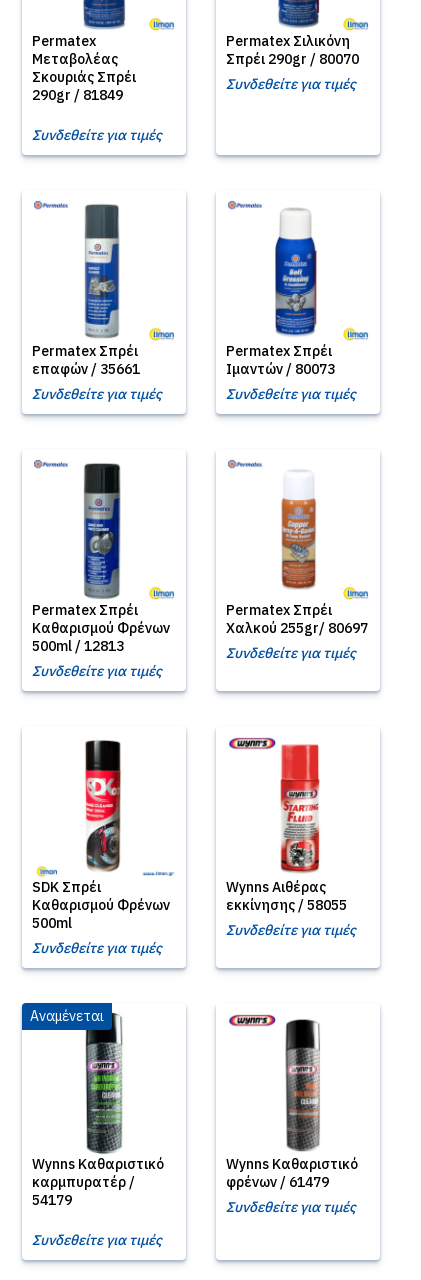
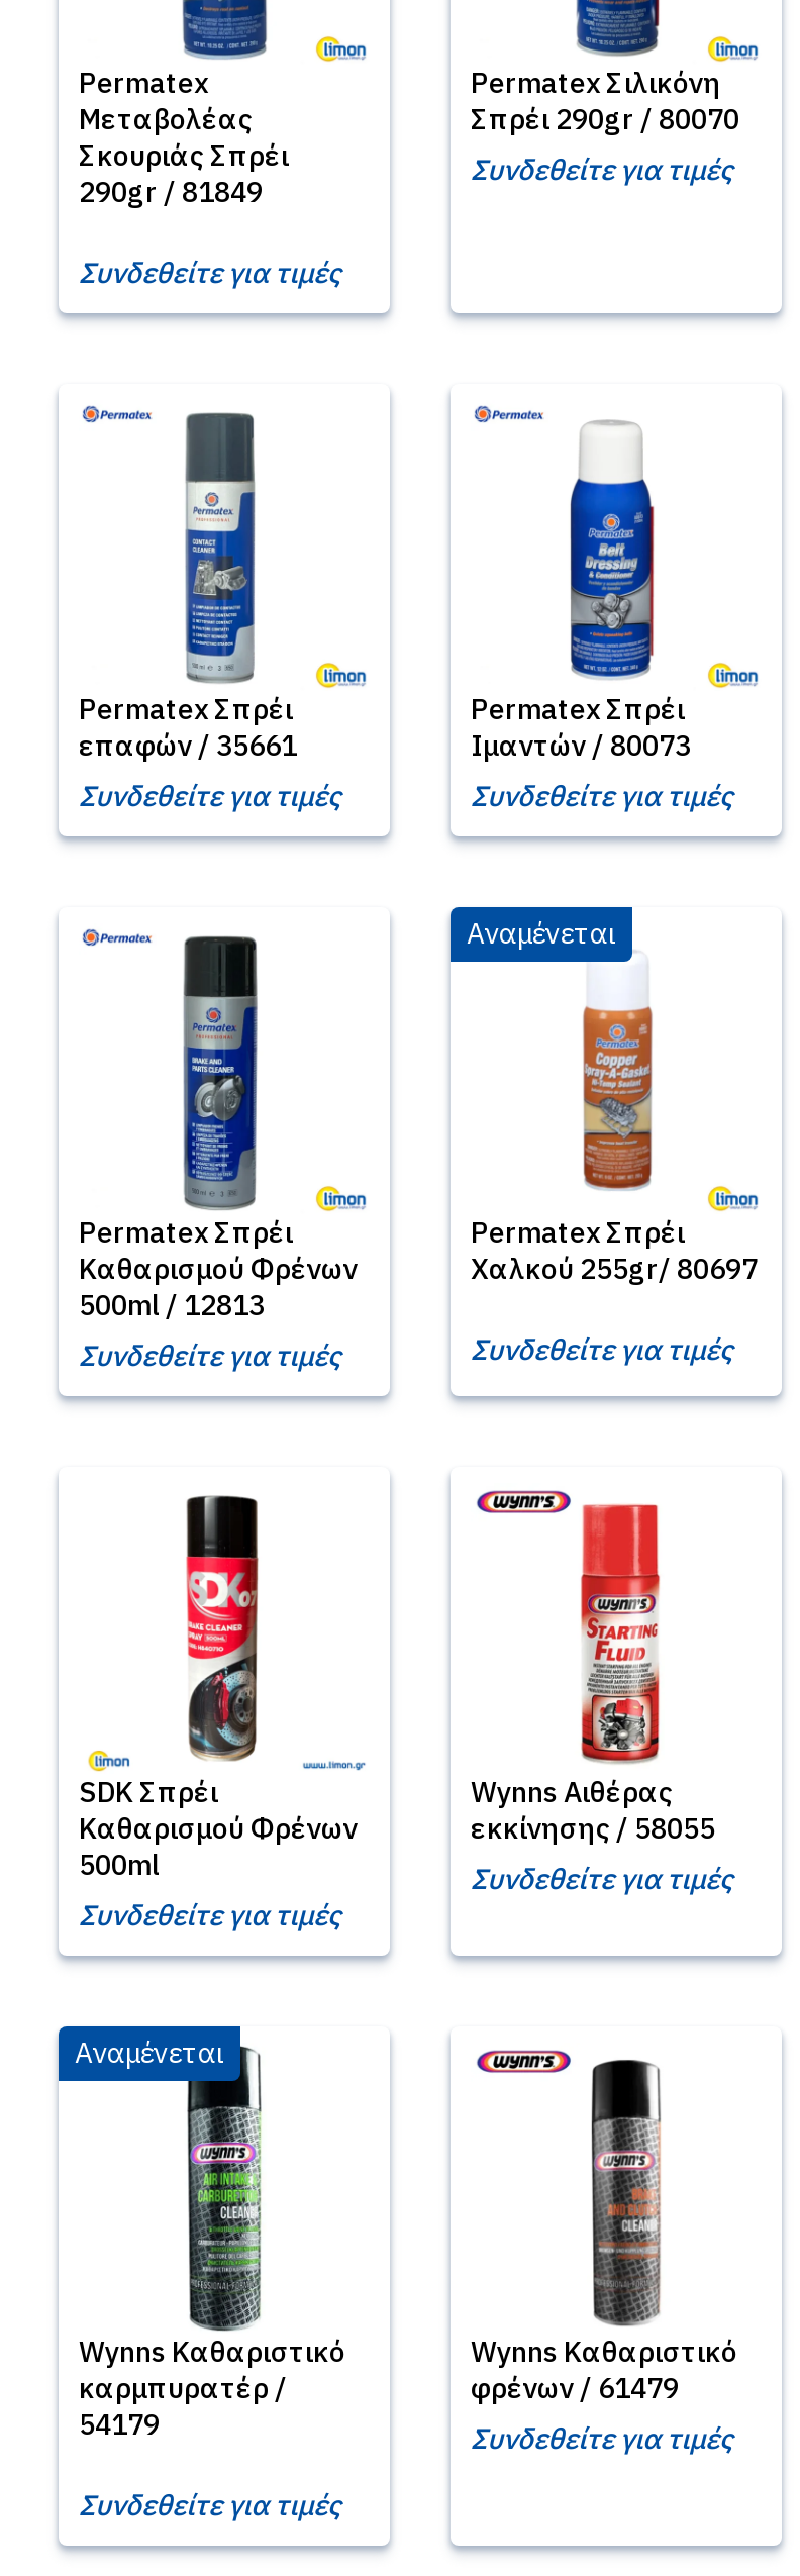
+ Αναμένεται
